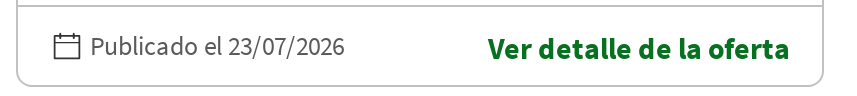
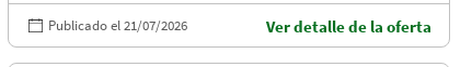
- Publicado el 23/07/2026
+ Publicado el 21/07/2026
